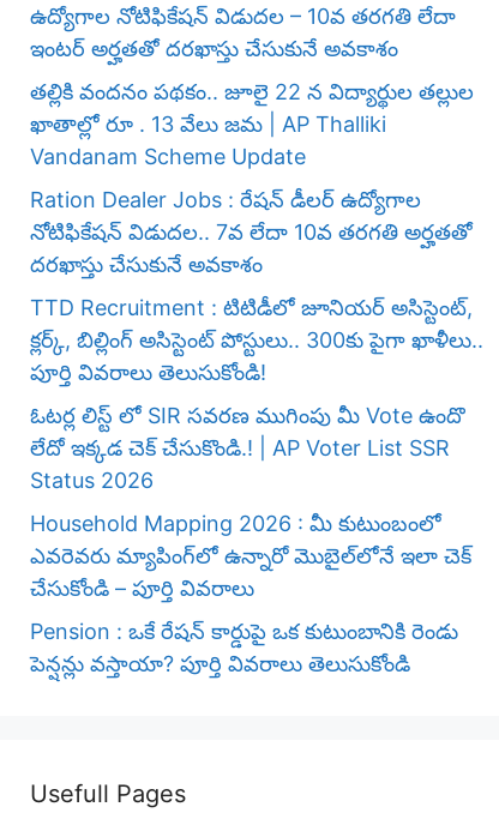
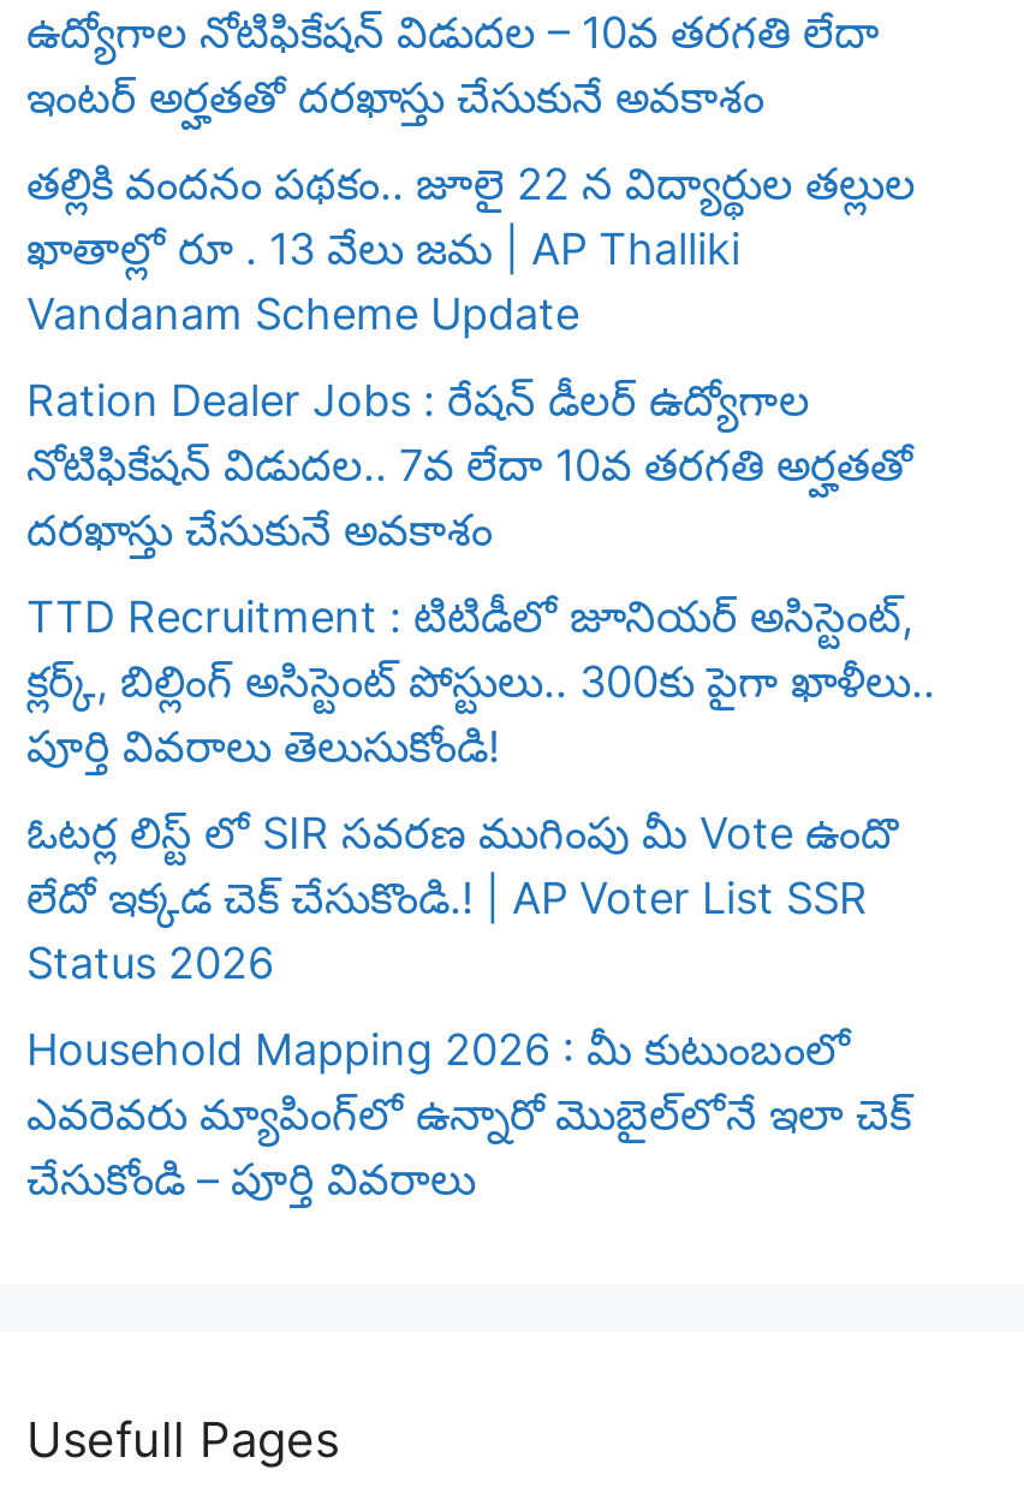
- Pension : ఒకే రేషన్ కార్డుపై ఒక కుటుంబానికి రెండు
- పెన్షన్లు వస్తాయా? పూర్తి వివరాలు తెలుసుకోండి
